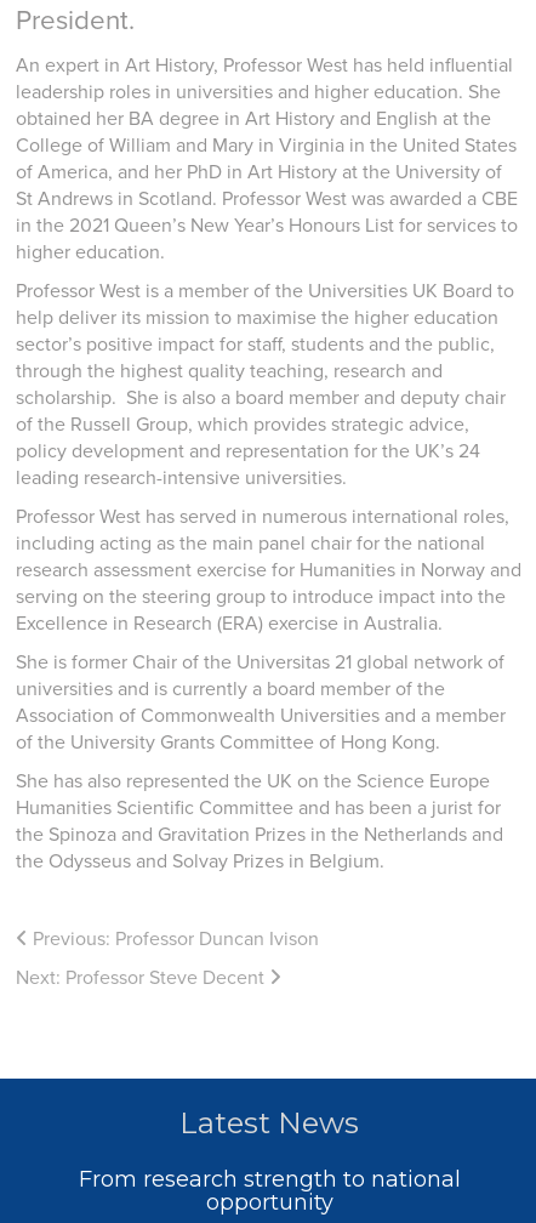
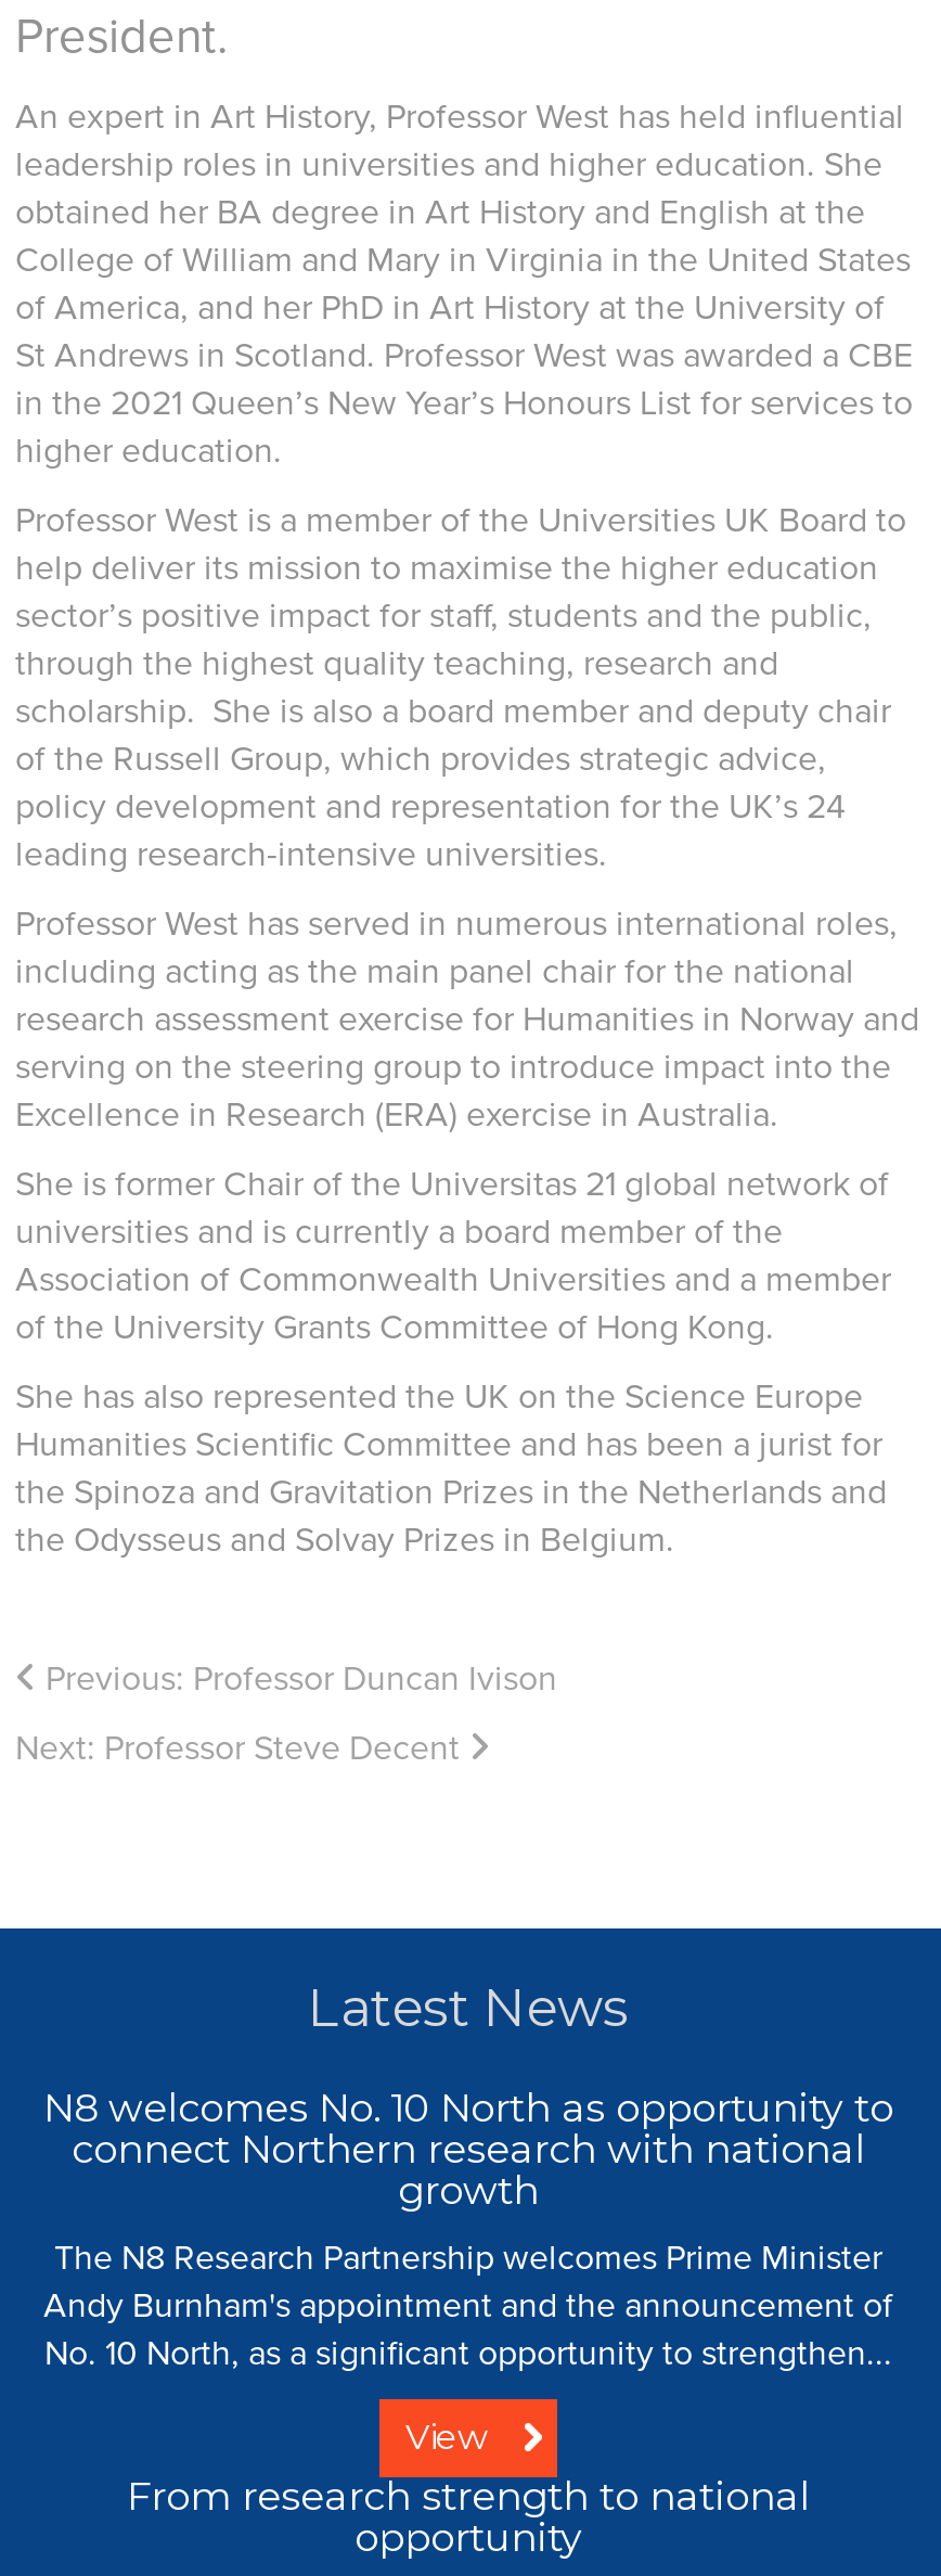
+ N8 welcomes No. 10 North as opportunity to
+ connect Northern research with national
+ growth
+ The N8 Research Partnership welcomes Prime Minister
+ Andy Burnham's appointment and the announcement of
+ No. 10 North, as a significant opportunity to strengthen...
+ View
